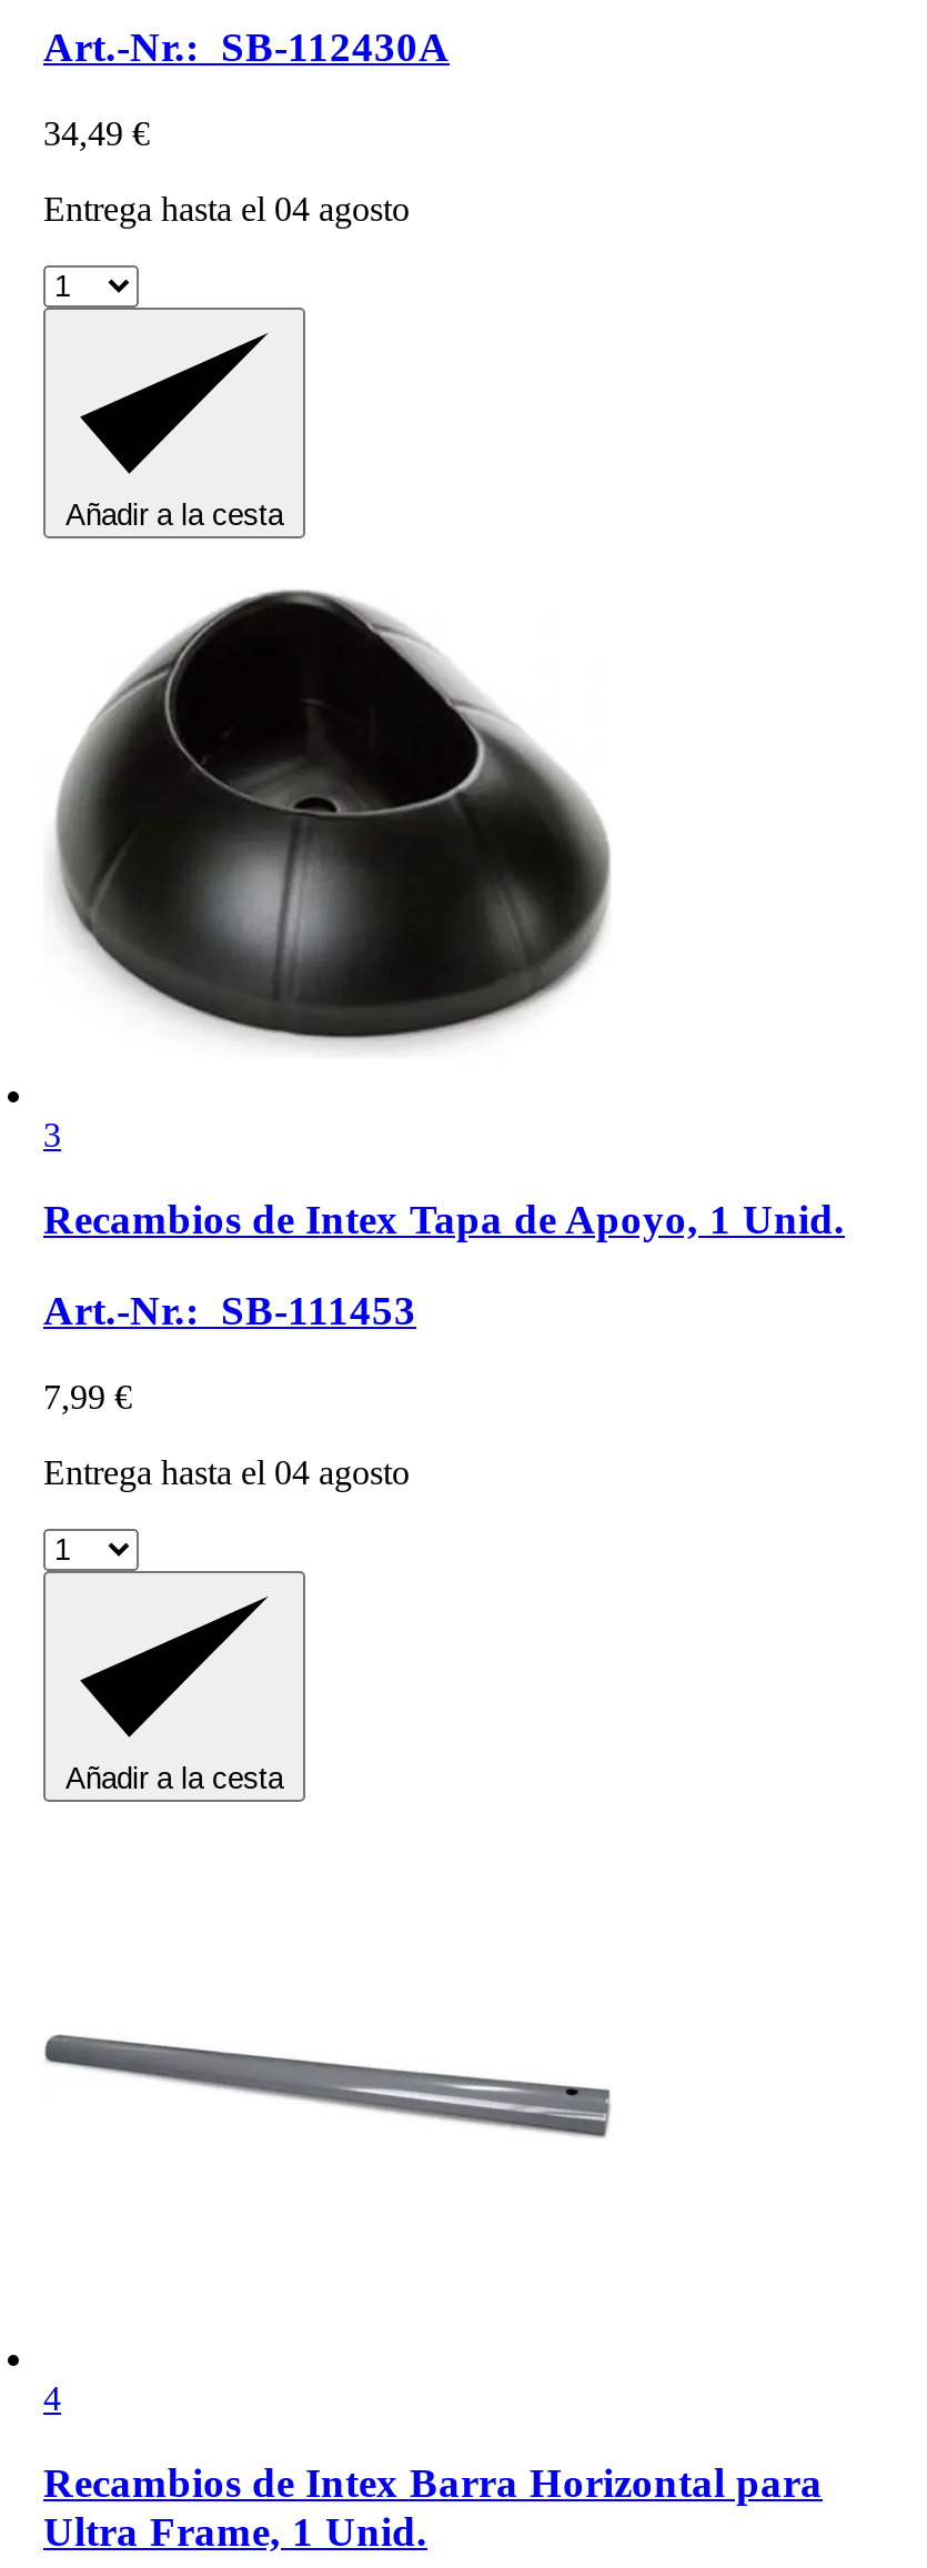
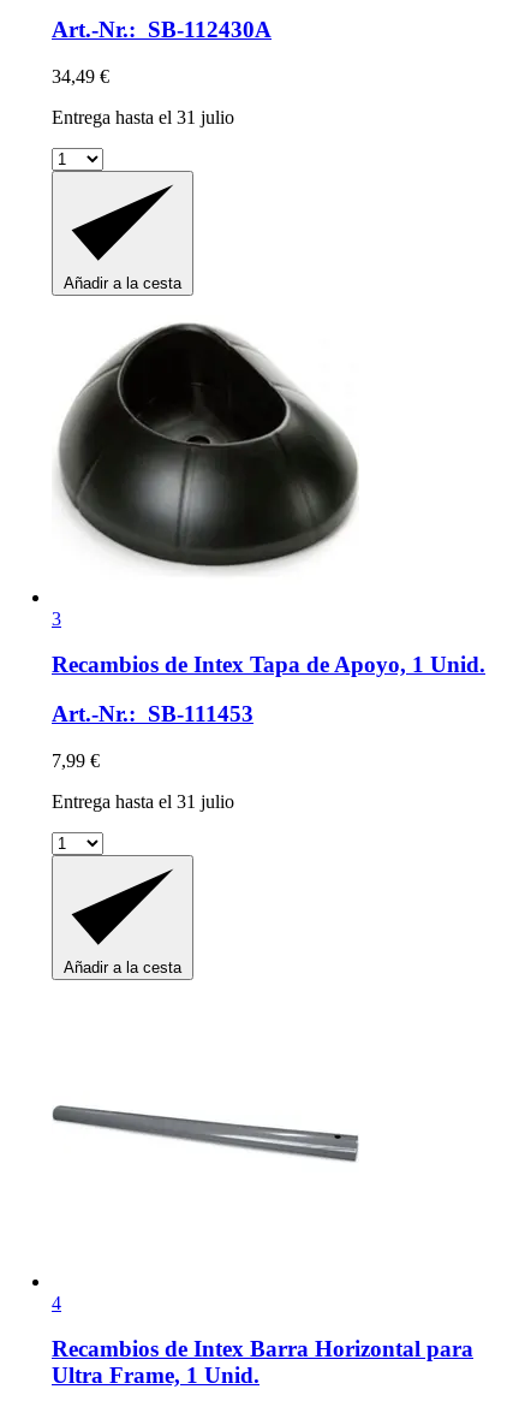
- Entrega hasta el 04 agosto
+ Entrega hasta el 31 julio

- Entrega hasta el 04 agosto
+ Entrega hasta el 31 julio
